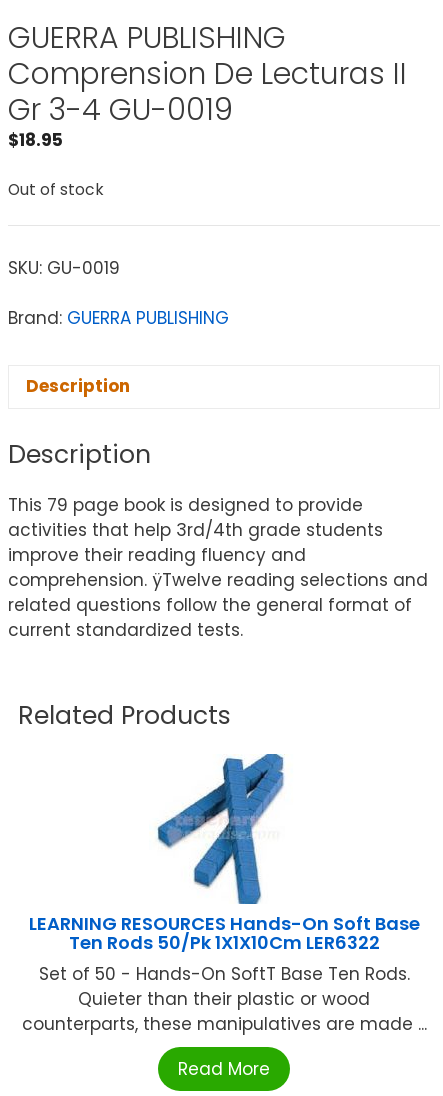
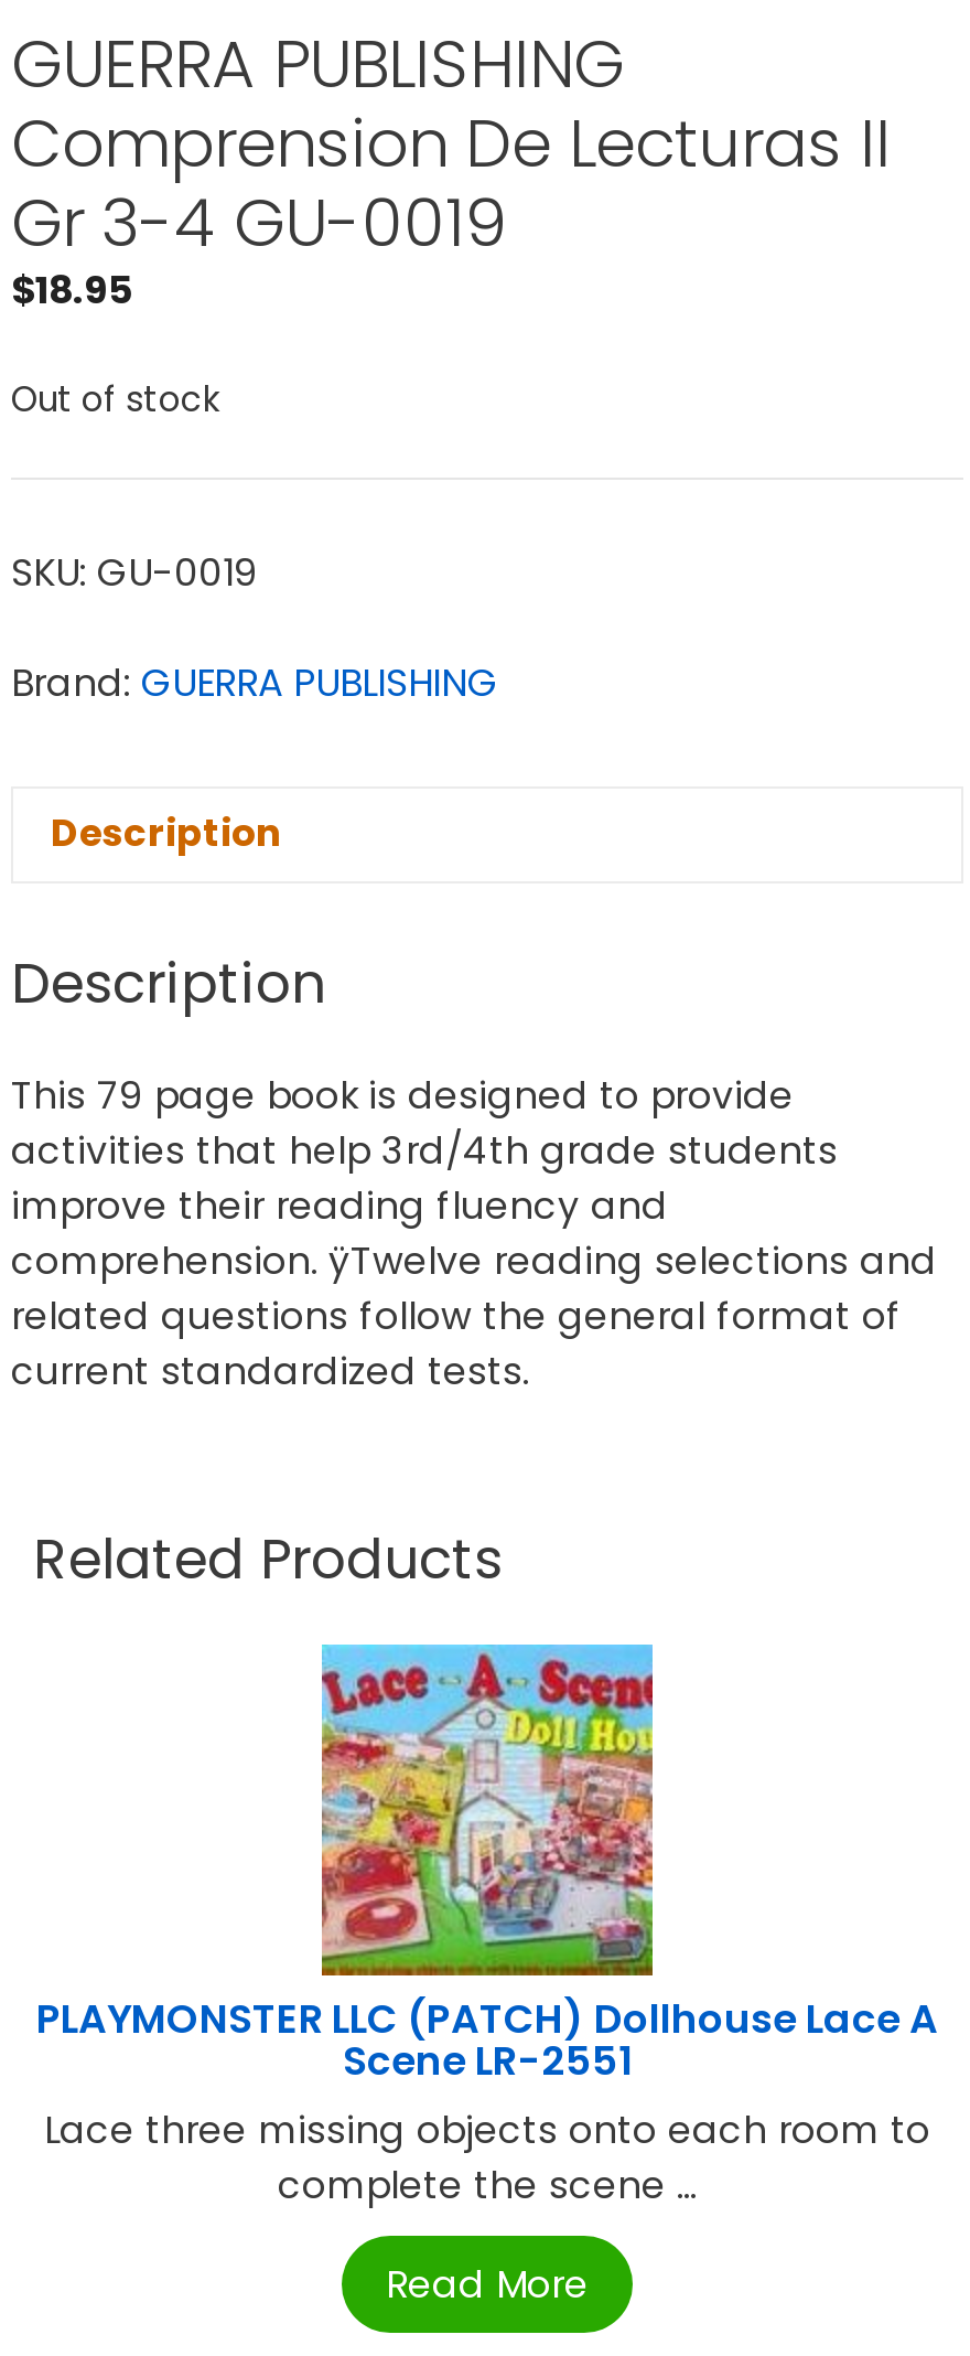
- [image]
- LEARNING RESOURCES Hands-On Soft Base
- Ten Rods 50/Pk 1X1X10Cm LER6322
- Set of 50 - Hands-On SoftT Base Ten Rods.
- Quieter than their plastic or wood
- counterparts, these manipulatives are made ...
+ [image]
+ PLAYMONSTER LLC (PATCH) Dollhouse Lace A
+ Scene LR-2551
+ Lace three missing objects onto each room to
+ complete the scene ...
